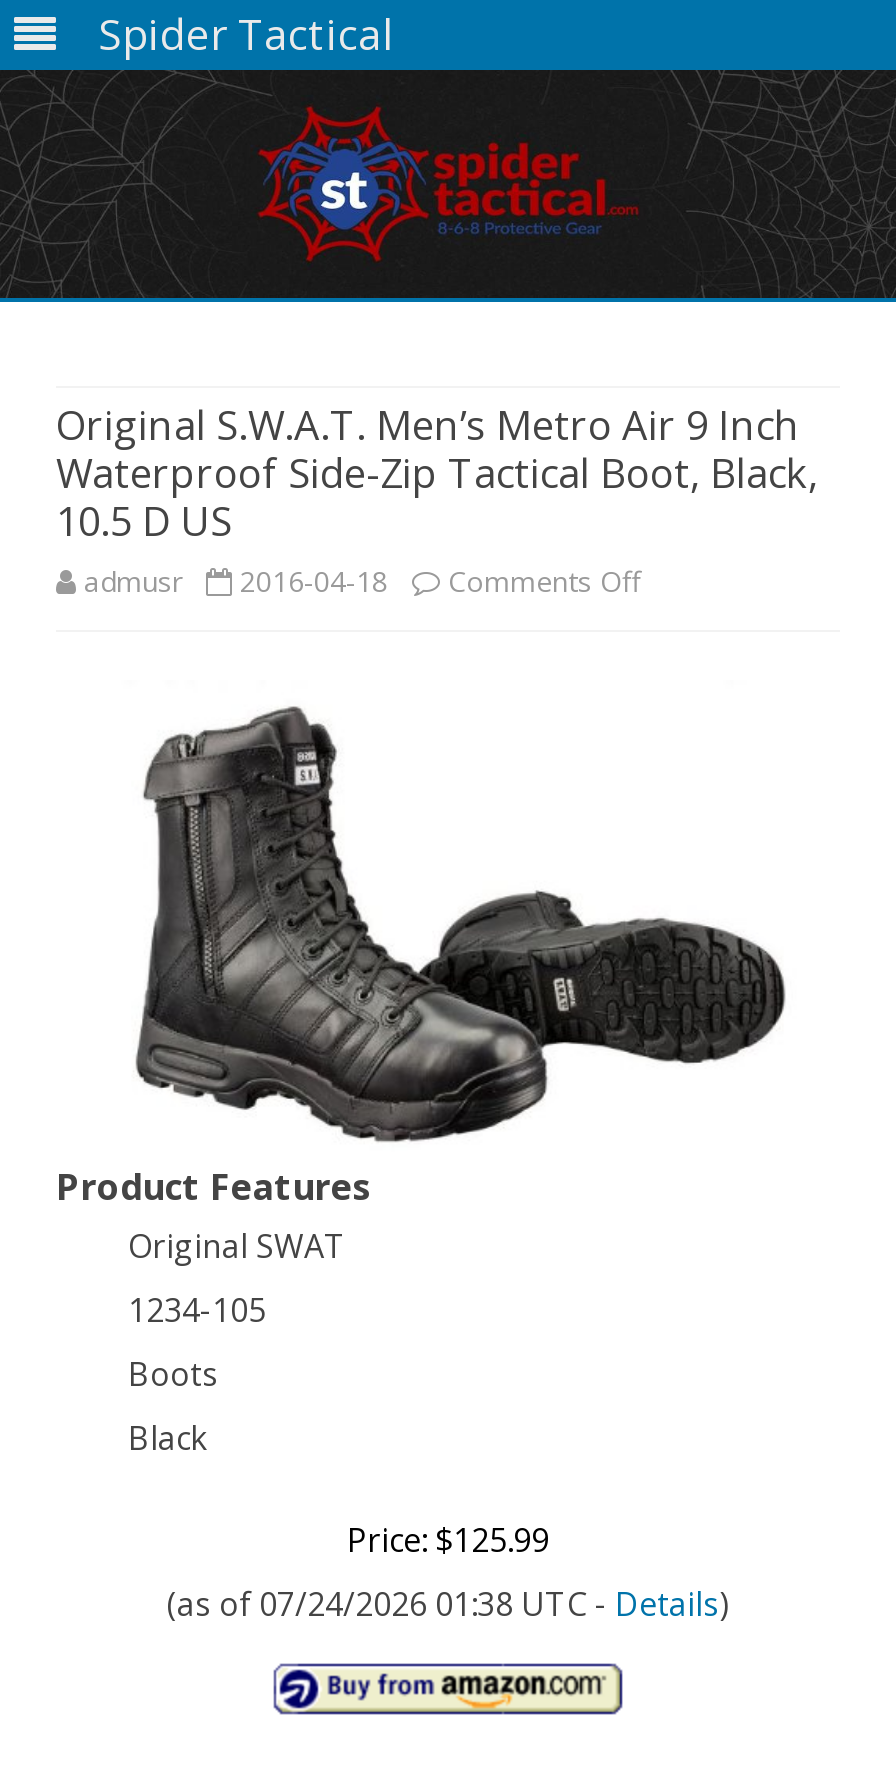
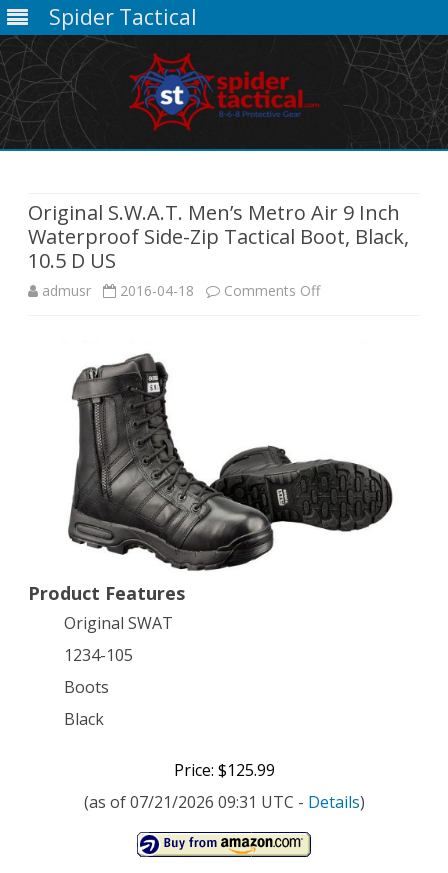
- (as of 07/24/2026 01:38 UTC - Details)
+ (as of 07/21/2026 09:31 UTC - Details)
